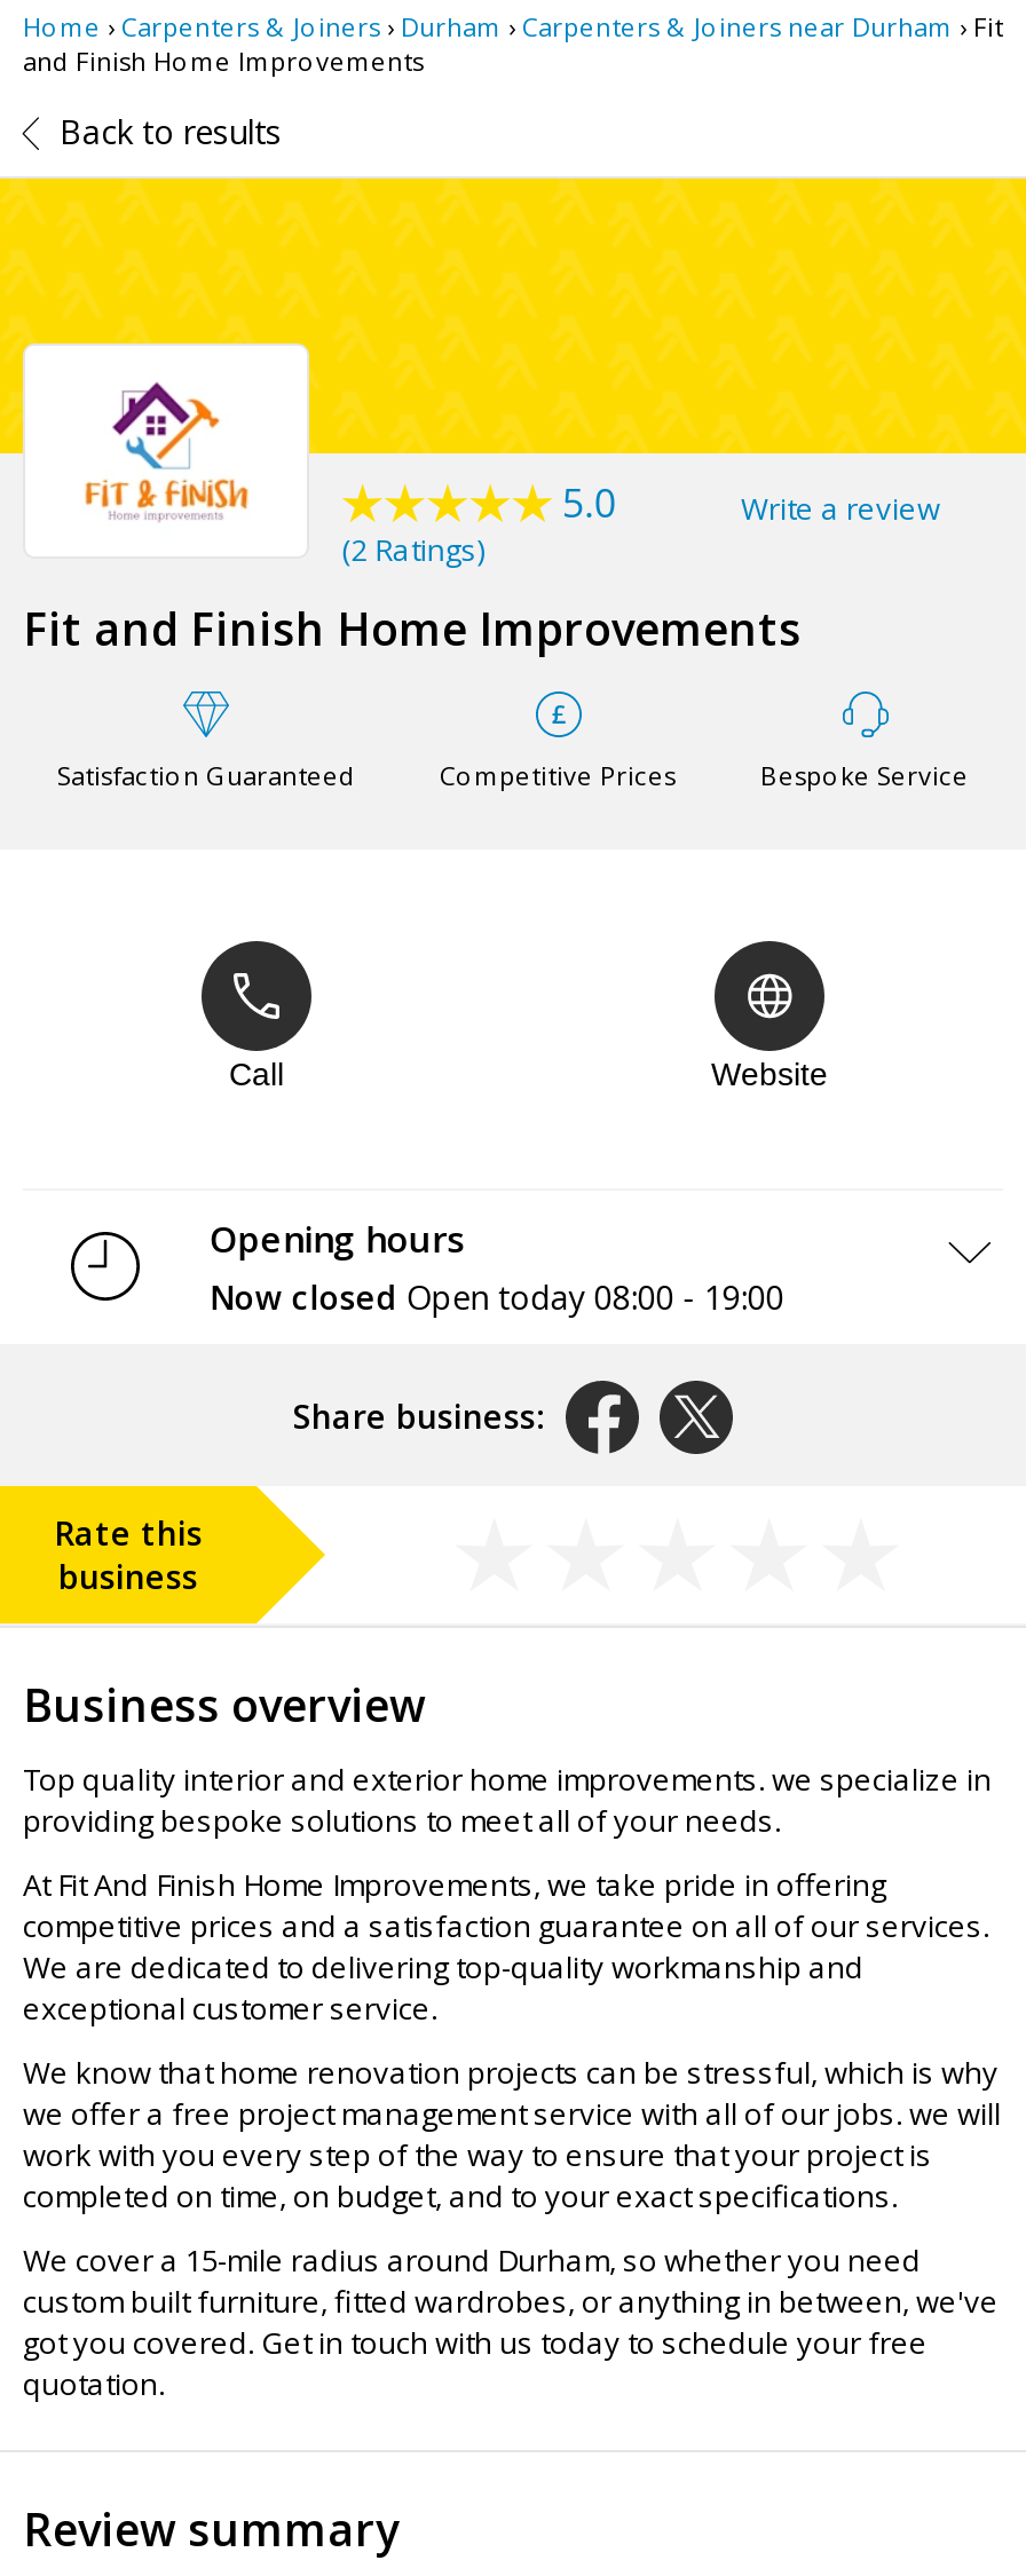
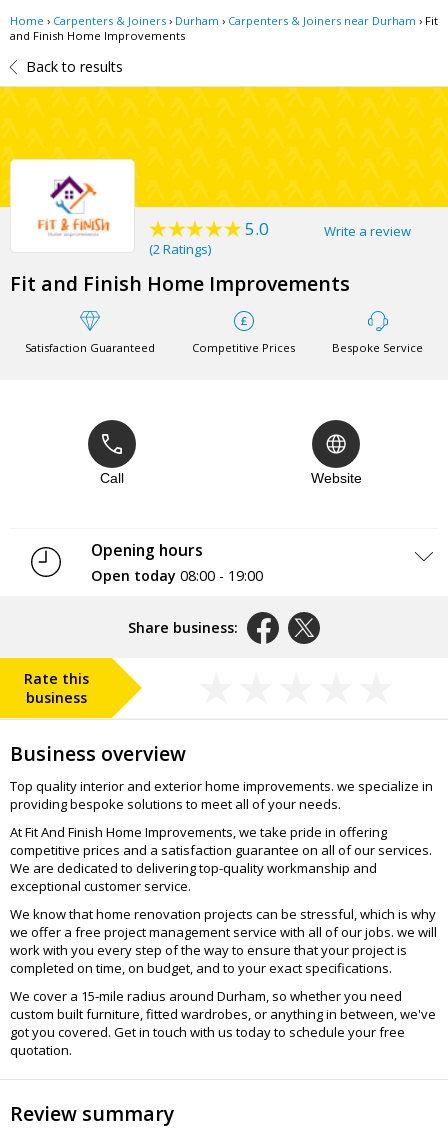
- Now closed Open today 08:00 - 19:00
+ Open today 08:00 - 19:00
